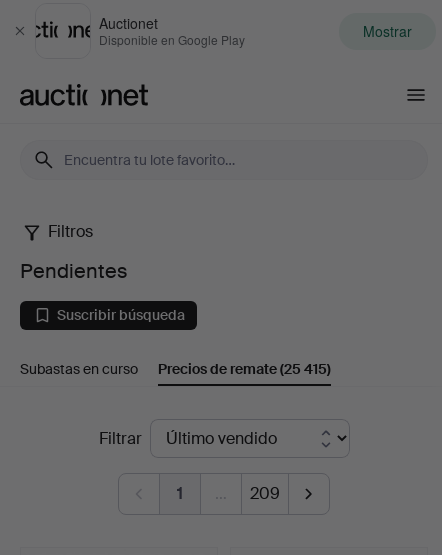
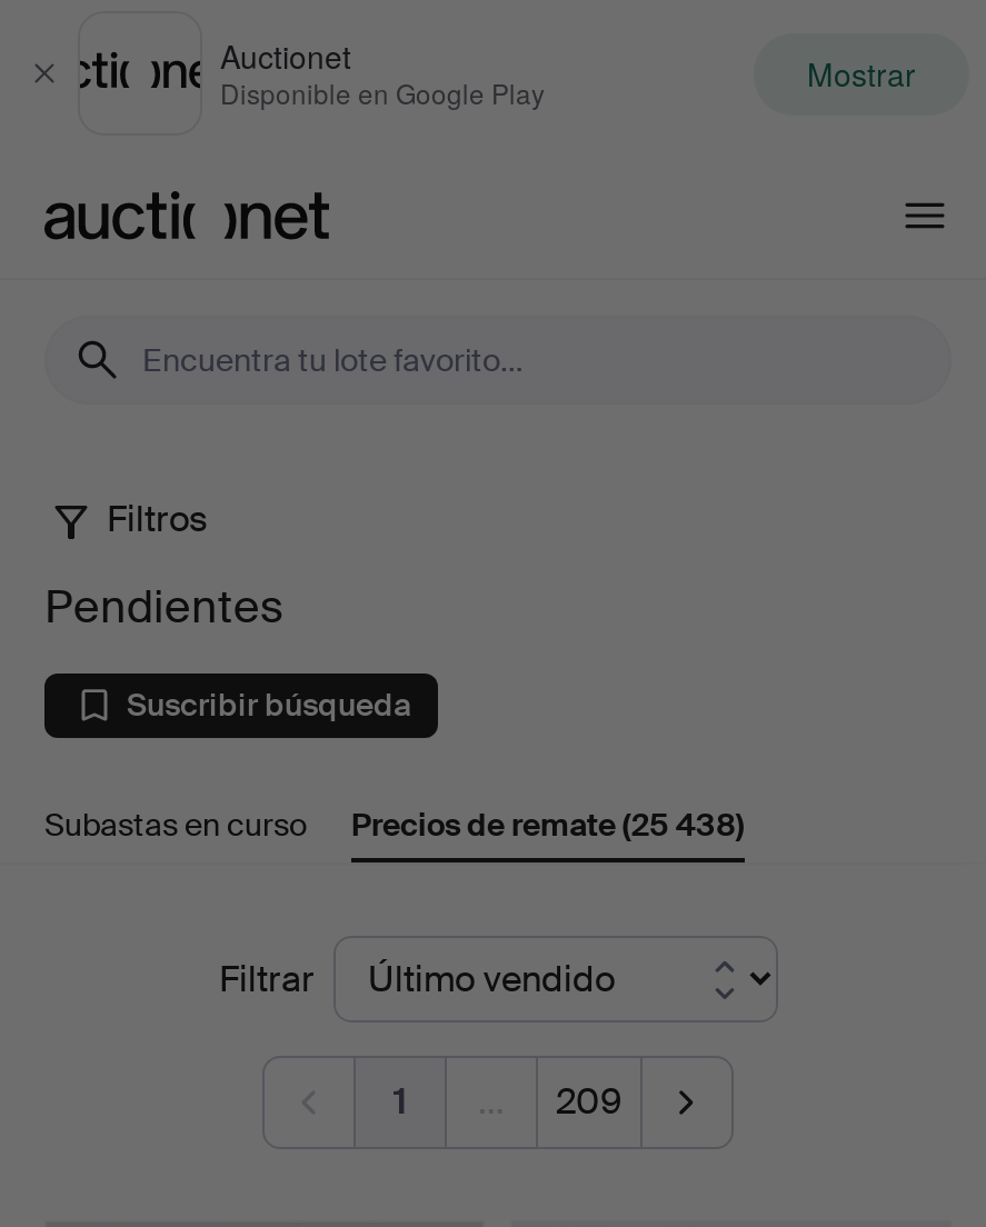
- Precios de remate(25 415)
+ Precios de remate(25 438)
